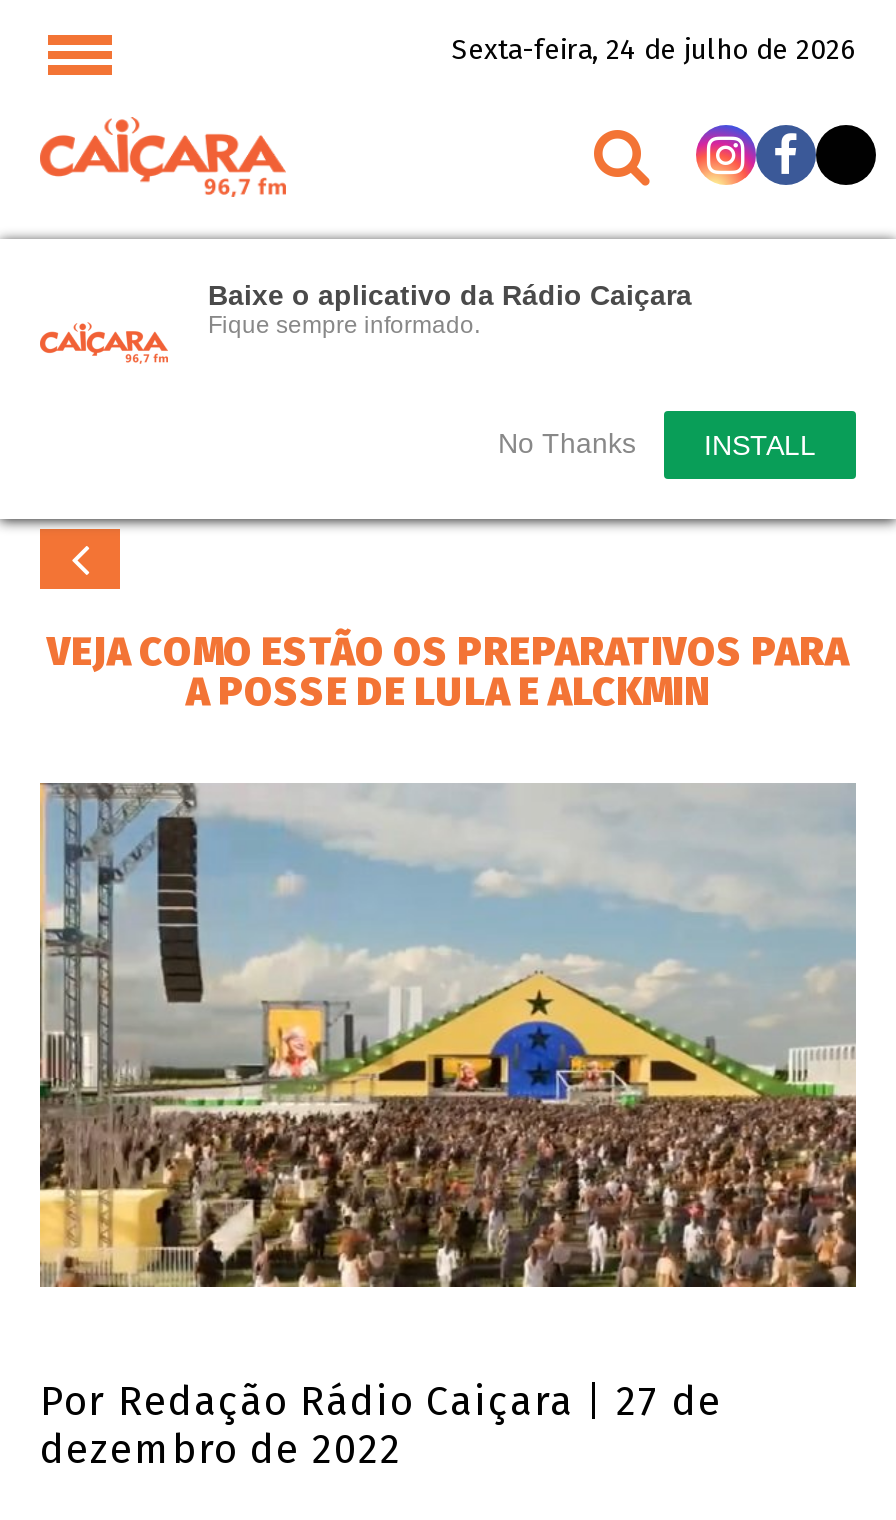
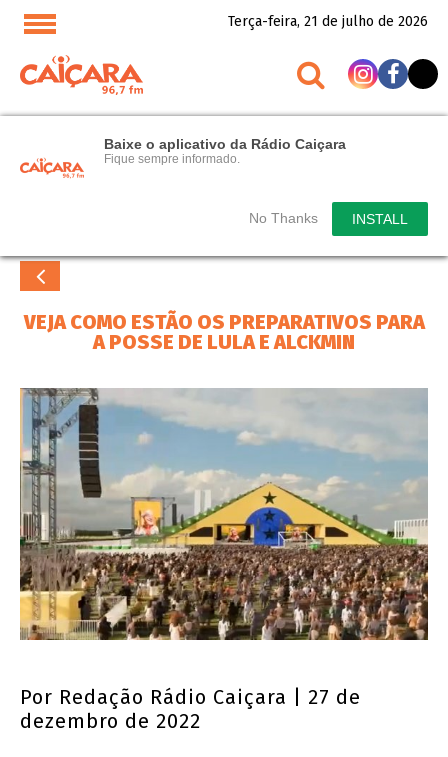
- Sexta-feira, 24 de julho de 2026
+ Terça-feira, 21 de julho de 2026
